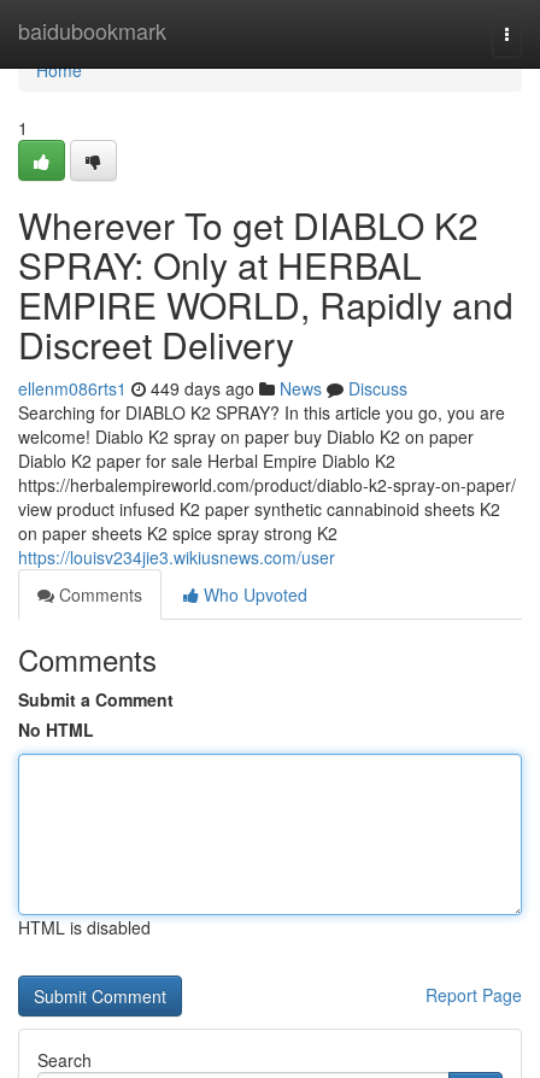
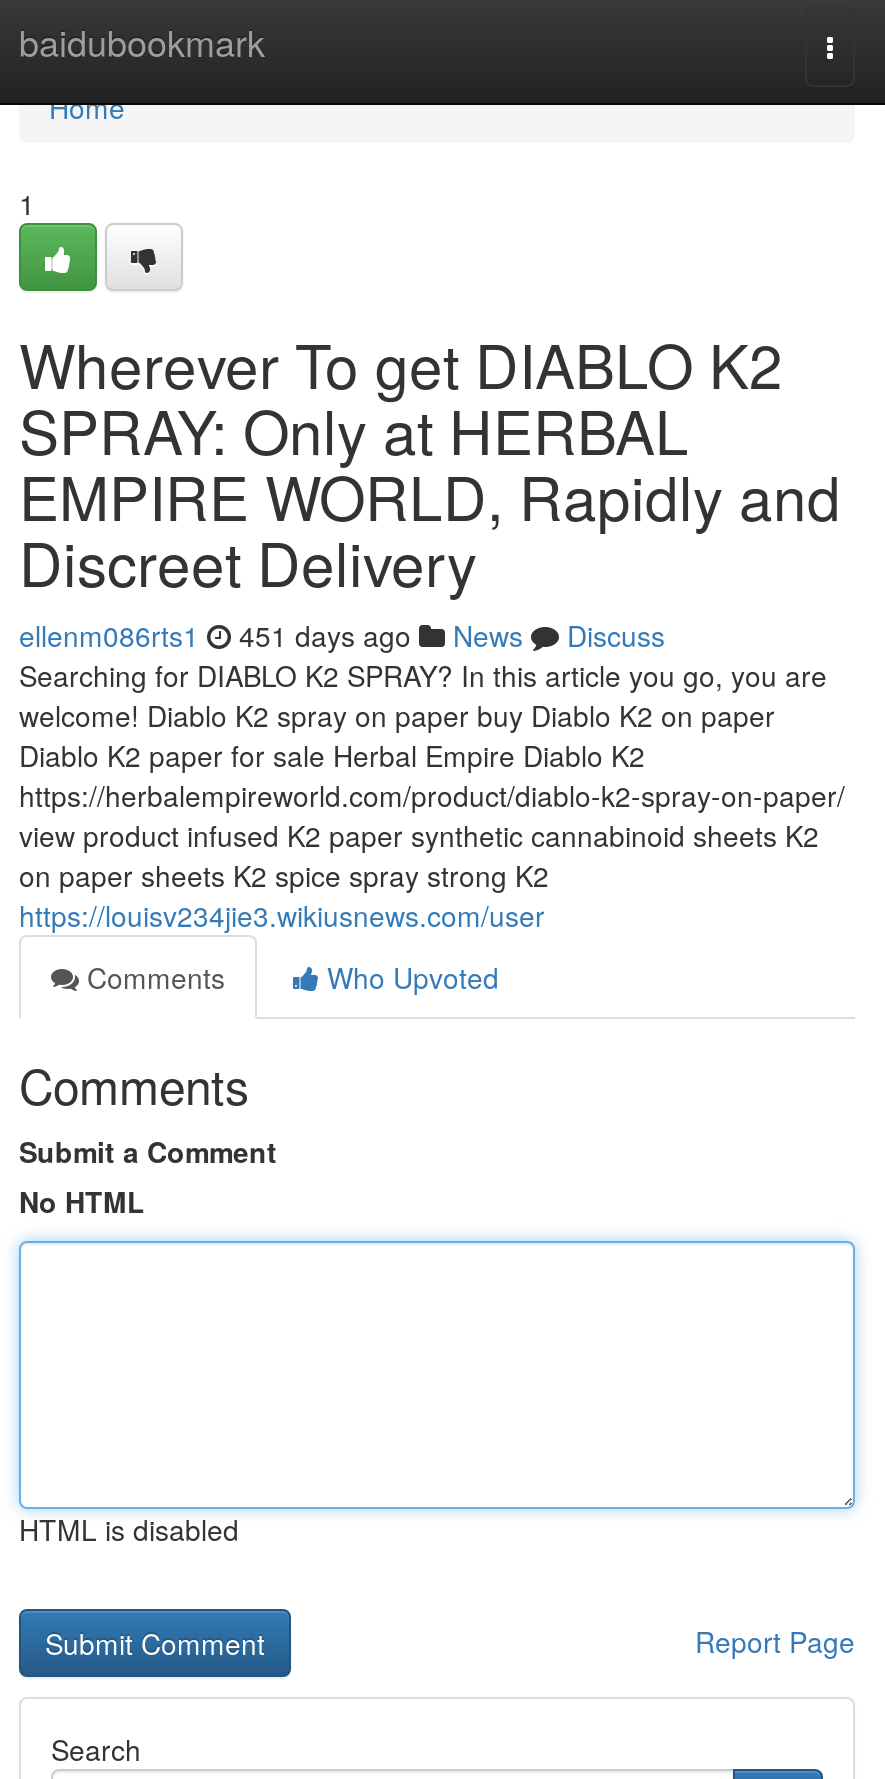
- ellenm086rts1 449 days ago News Discuss
+ ellenm086rts1 451 days ago News Discuss
